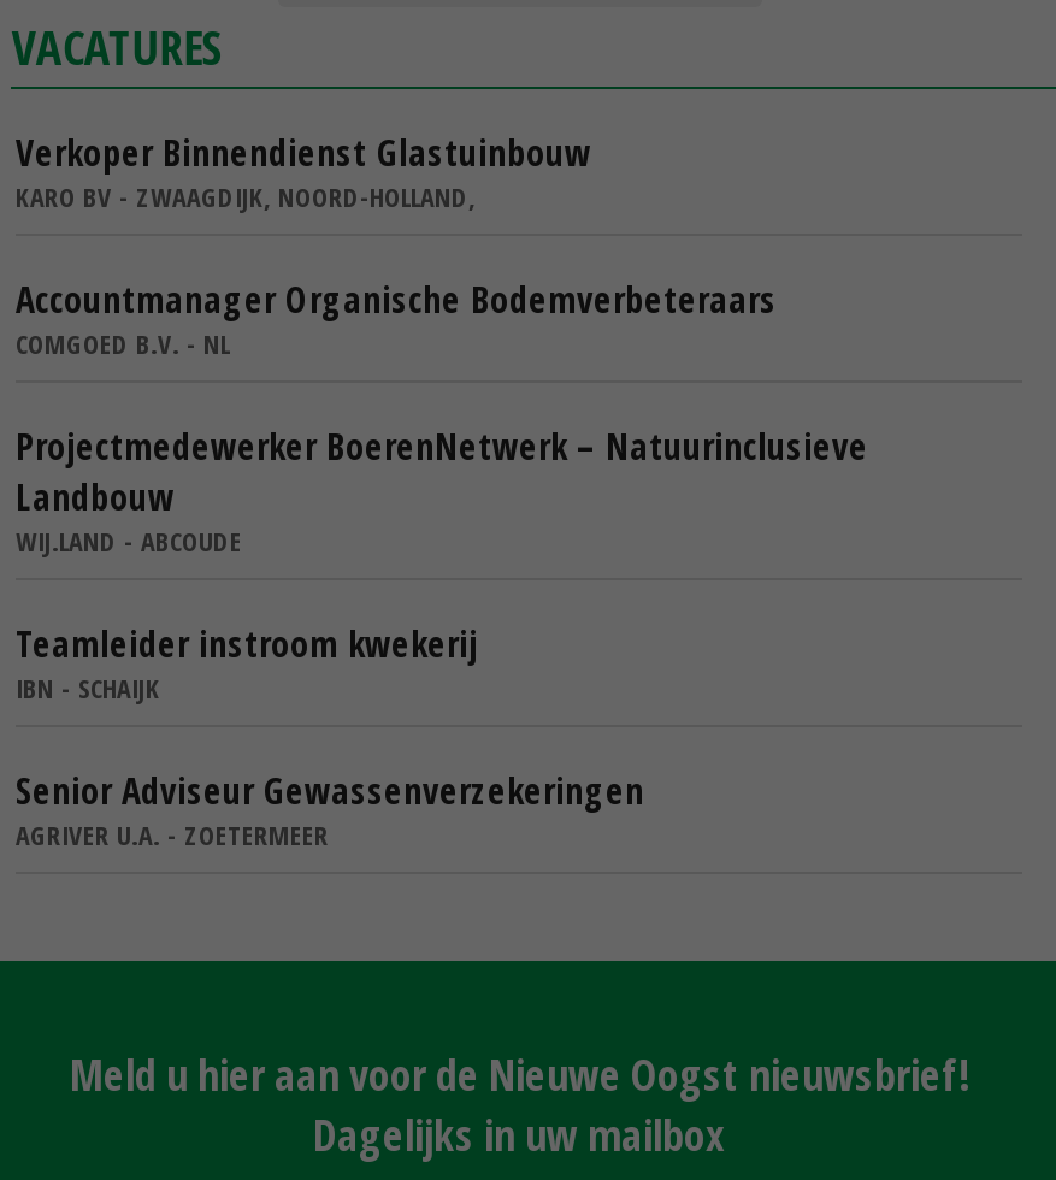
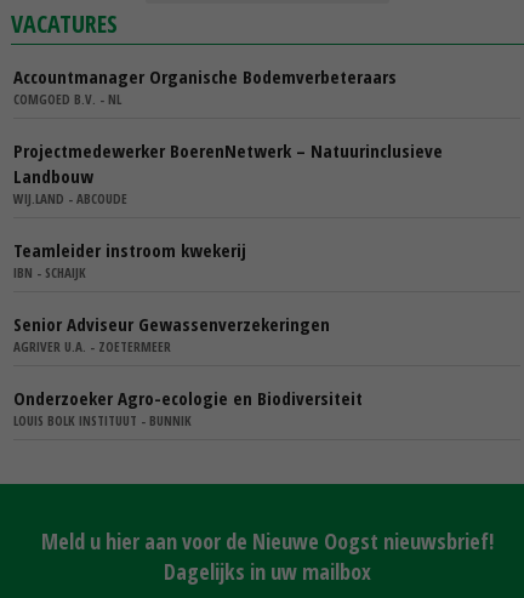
- Verkoper Binnendienst Glastuinbouw
- KARO BV - ZWAAGDIJK, NOORD-HOLLAND,

moved up: Accountmanager Organische Bodemverbeteraars | COMGOED B.V. - NL | Projectmedewerker BoerenNetwerk – Natuurinclusieve | ... | Senior Adviseur Gewassenverzekeringen | AGRIVER U.A. - ZOETERMEER

+ Onderzoeker Agro-ecologie en Biodiversiteit
+ LOUIS BOLK INSTITUUT - BUNNIK
